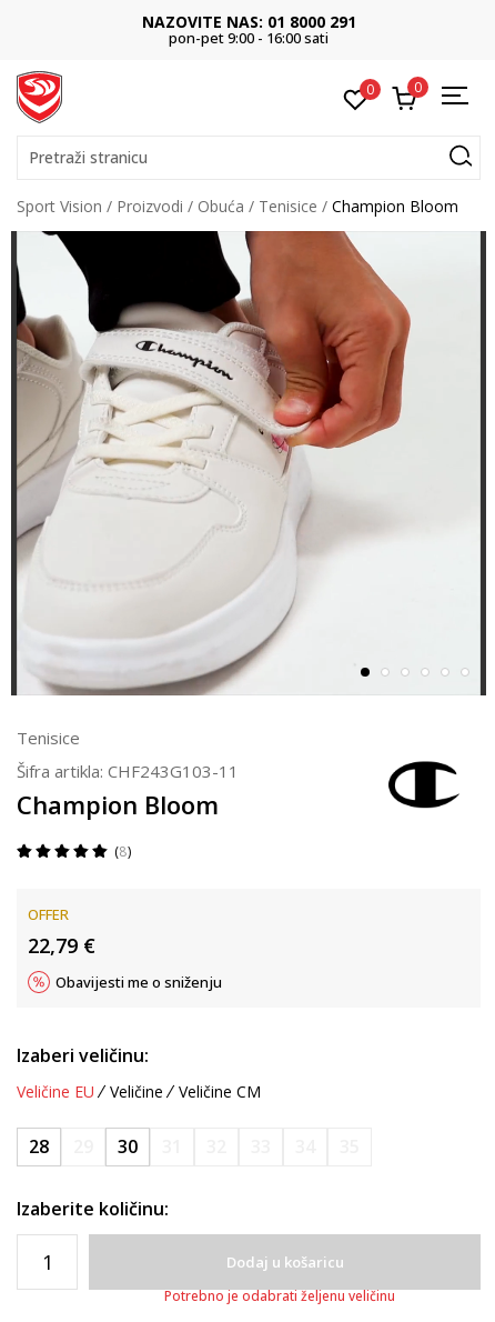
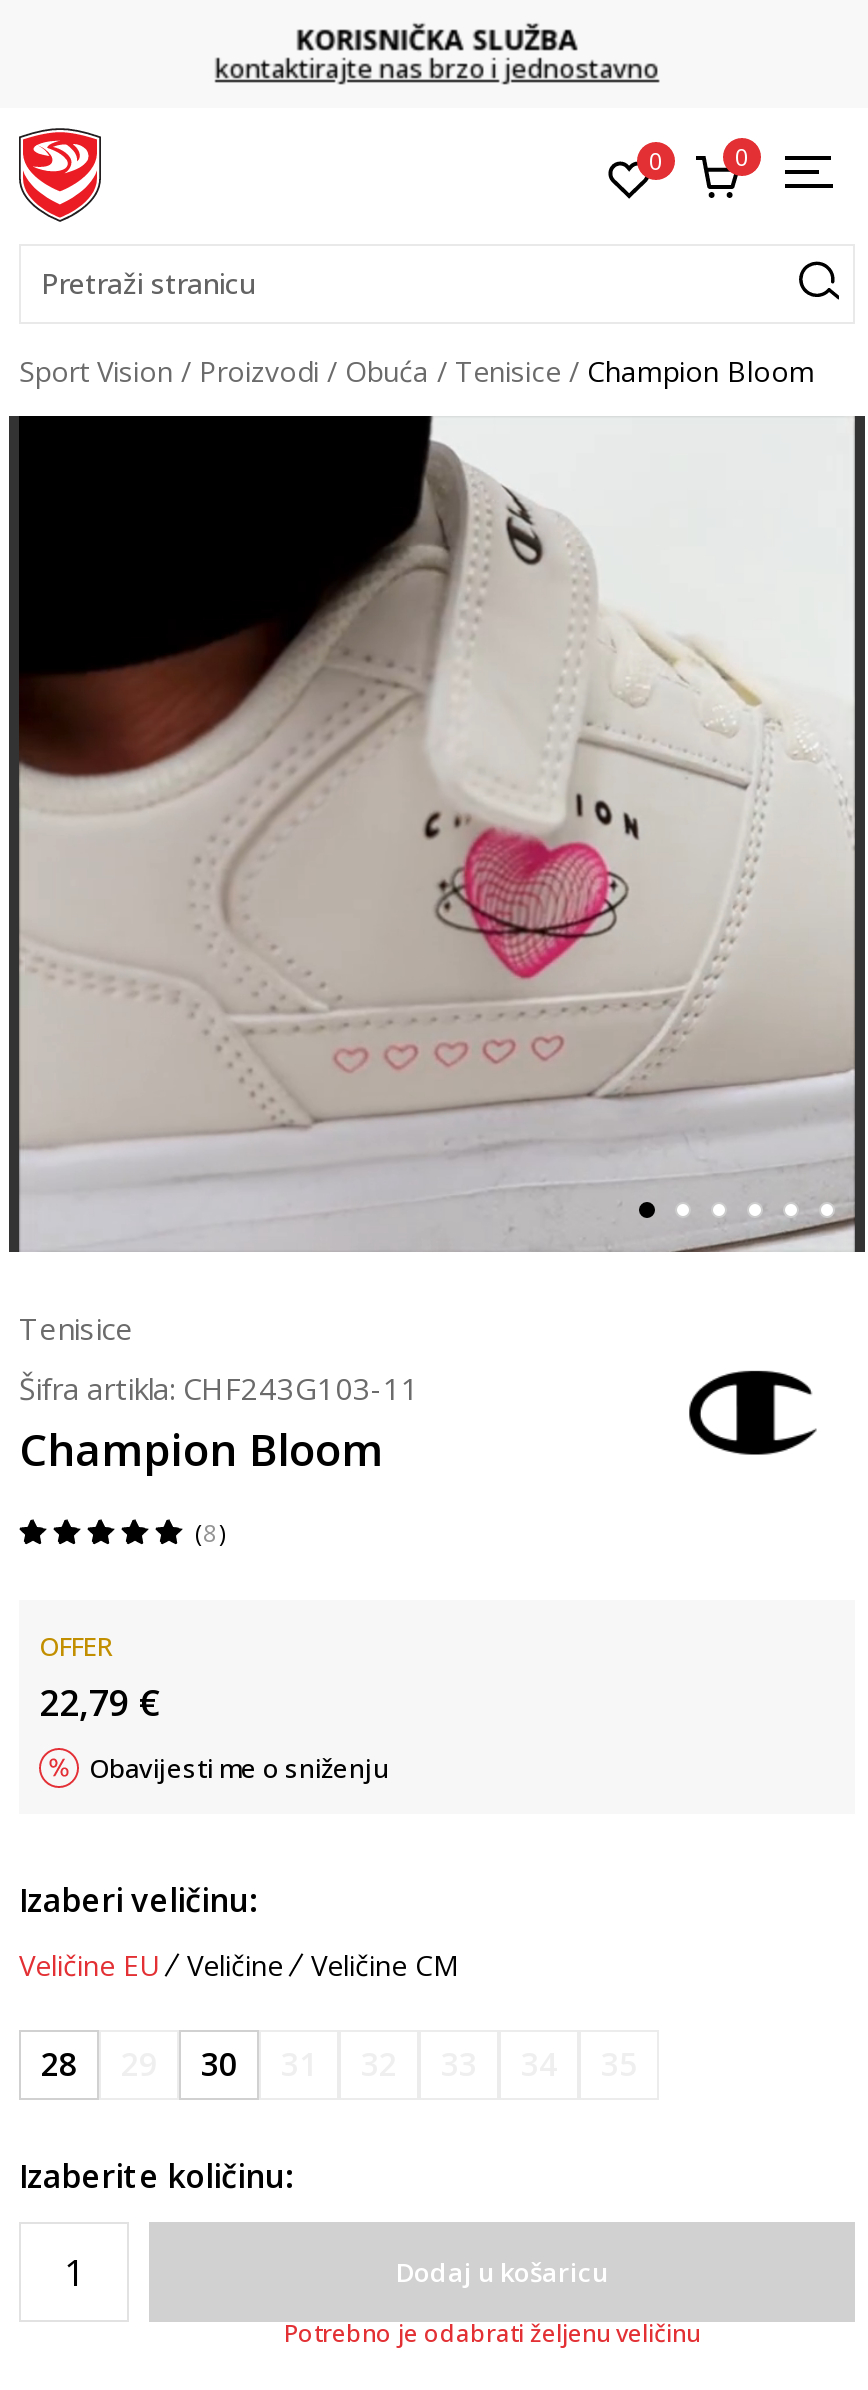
- NAZOVITE NAS: 01 8000 291
- pon-pet 9:00 - 16:00 sati
+ KORISNIČKA SLUŽBA
+ kontaktirajte nas brzo i jednostavno

- [image]
+ [image]
